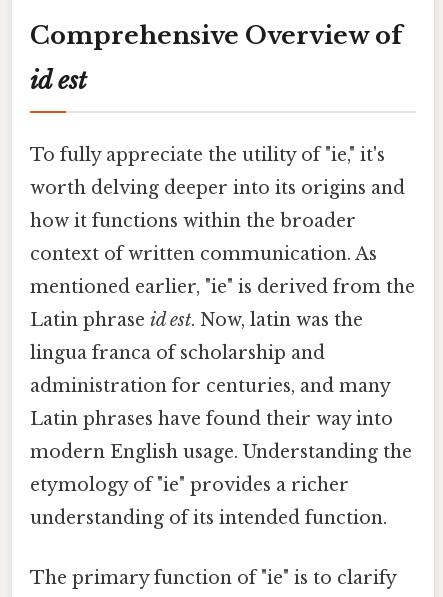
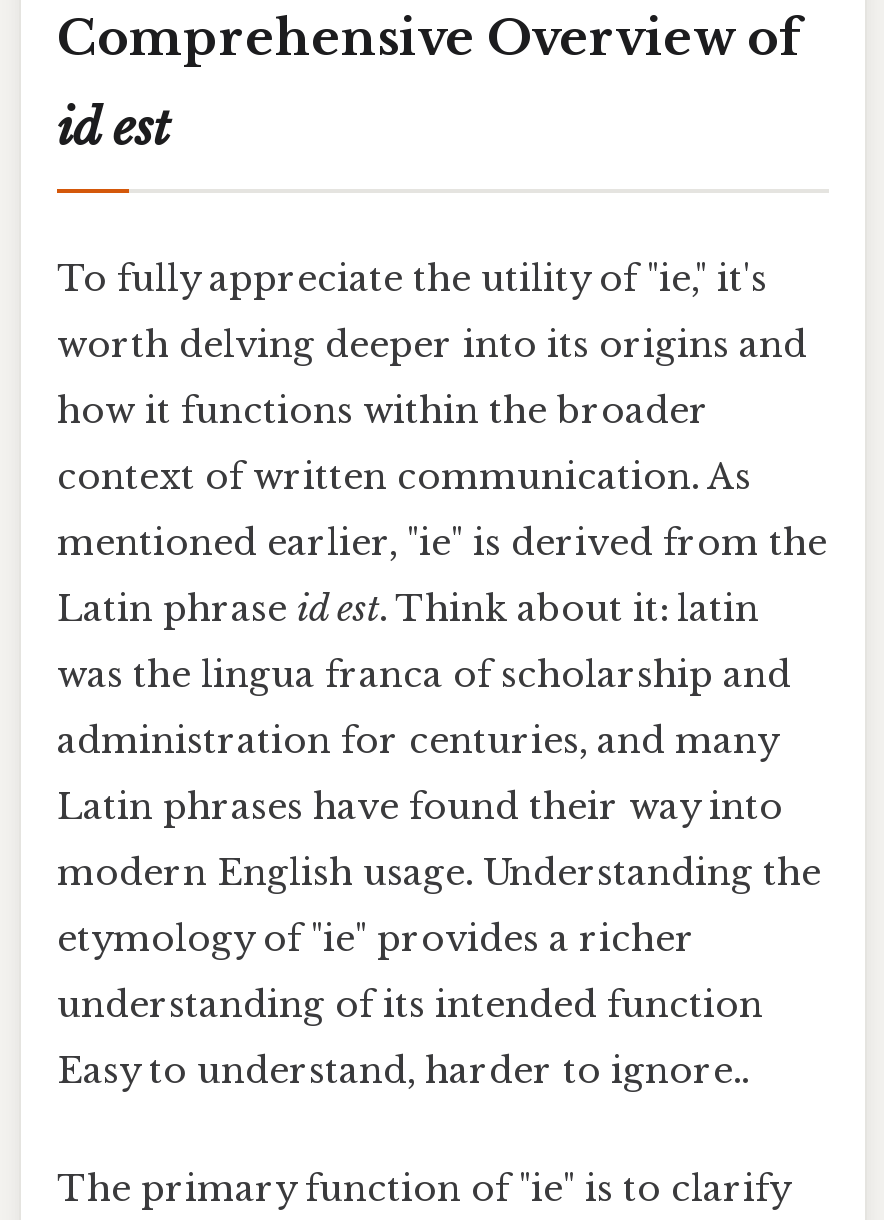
- Latin phrase id est. Now, latin was the
+ Latin phrase id est. Think about it: latin

- lingua franca of scholarship and
+ was the lingua franca of scholarship and

- understanding of its intended function.
+ understanding of its intended function
+ Easy to understand, harder to ignore..
